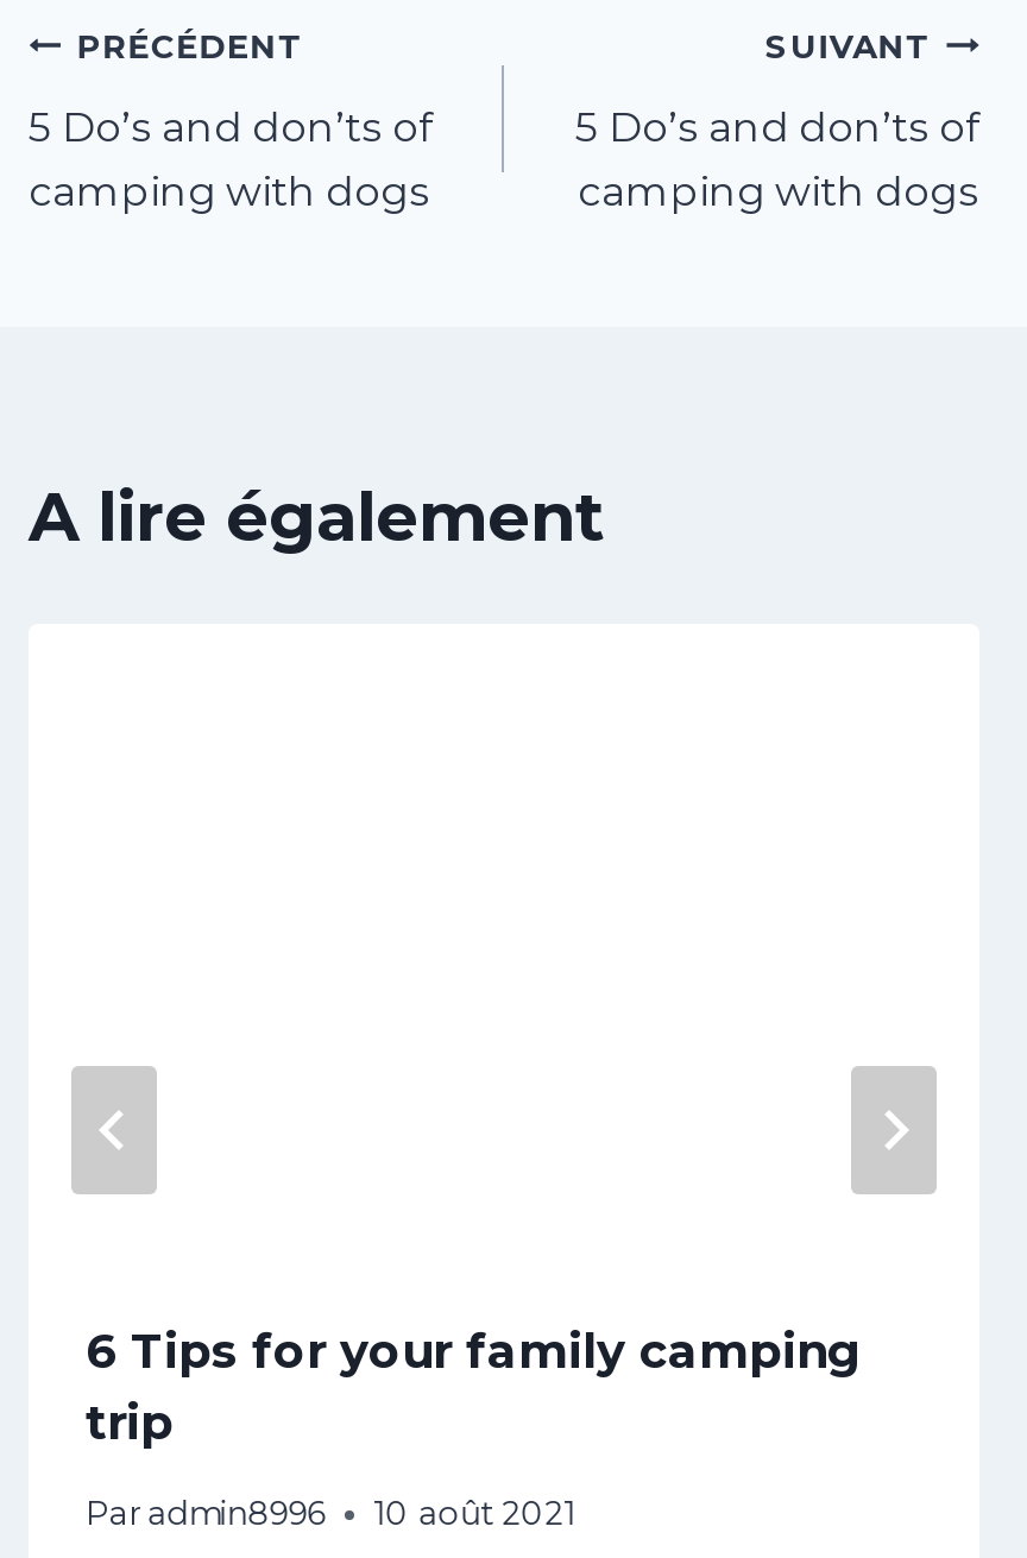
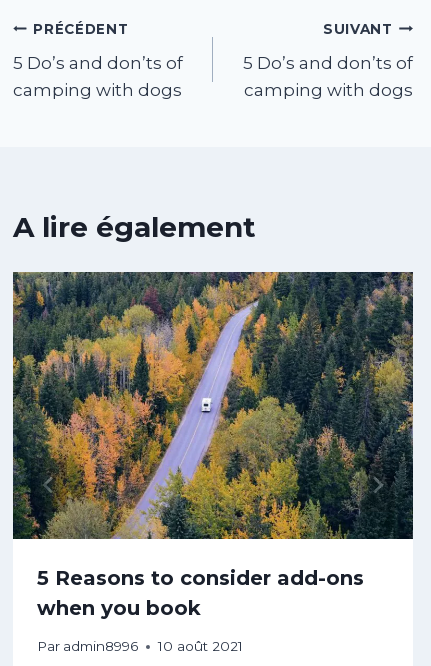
+ [image]

- 6 Tips for your family camping
- trip
+ 5 Reasons to consider add-ons
+ when you book
